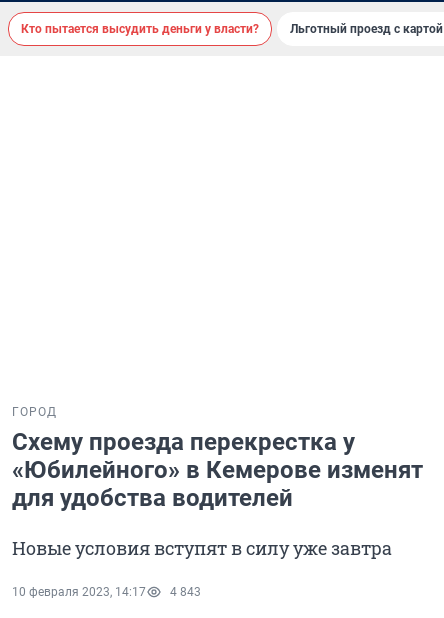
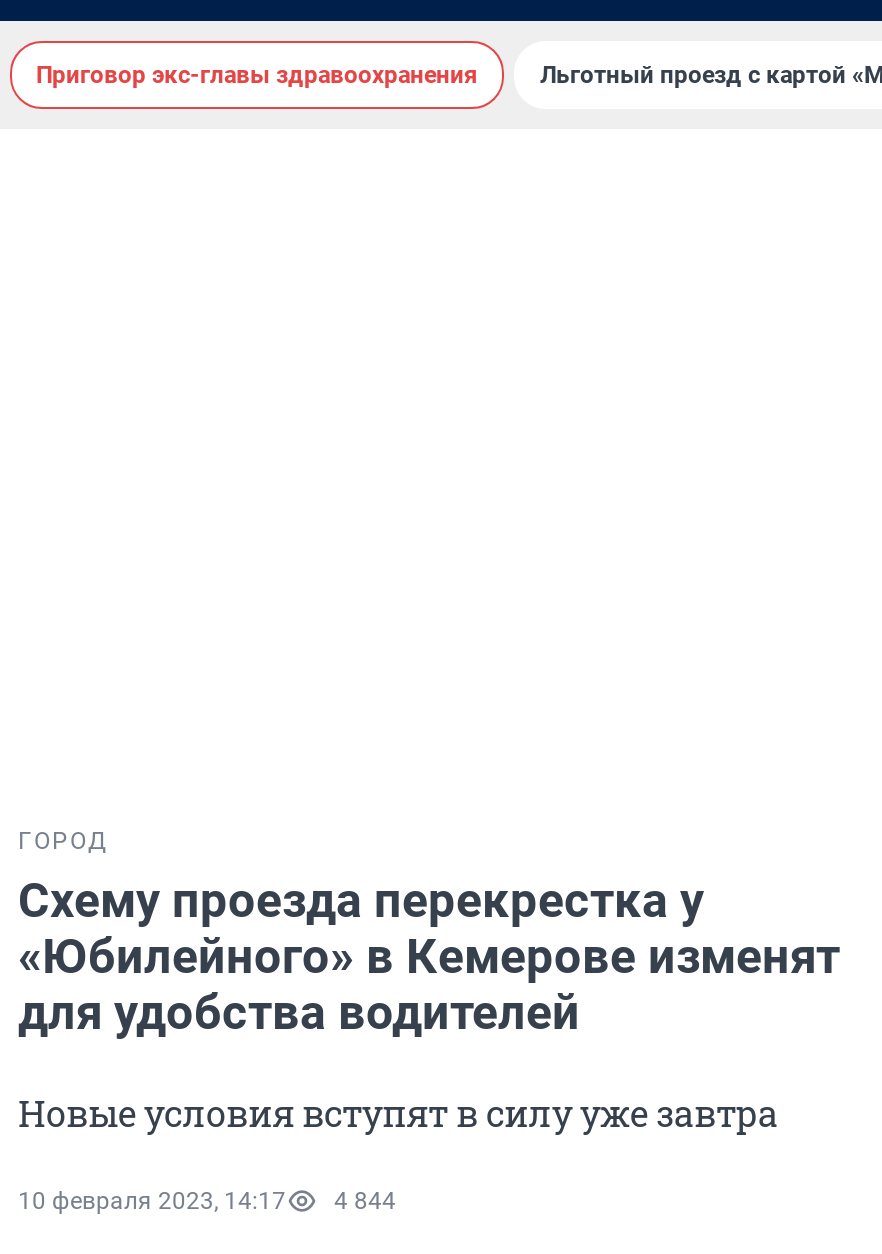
- Кто пытается высудить деньги у власти?
+ Приговор экс-главы здравоохранения

- 10 февраля 2023, 14:17 4 843
+ 10 февраля 2023, 14:17 4 844
